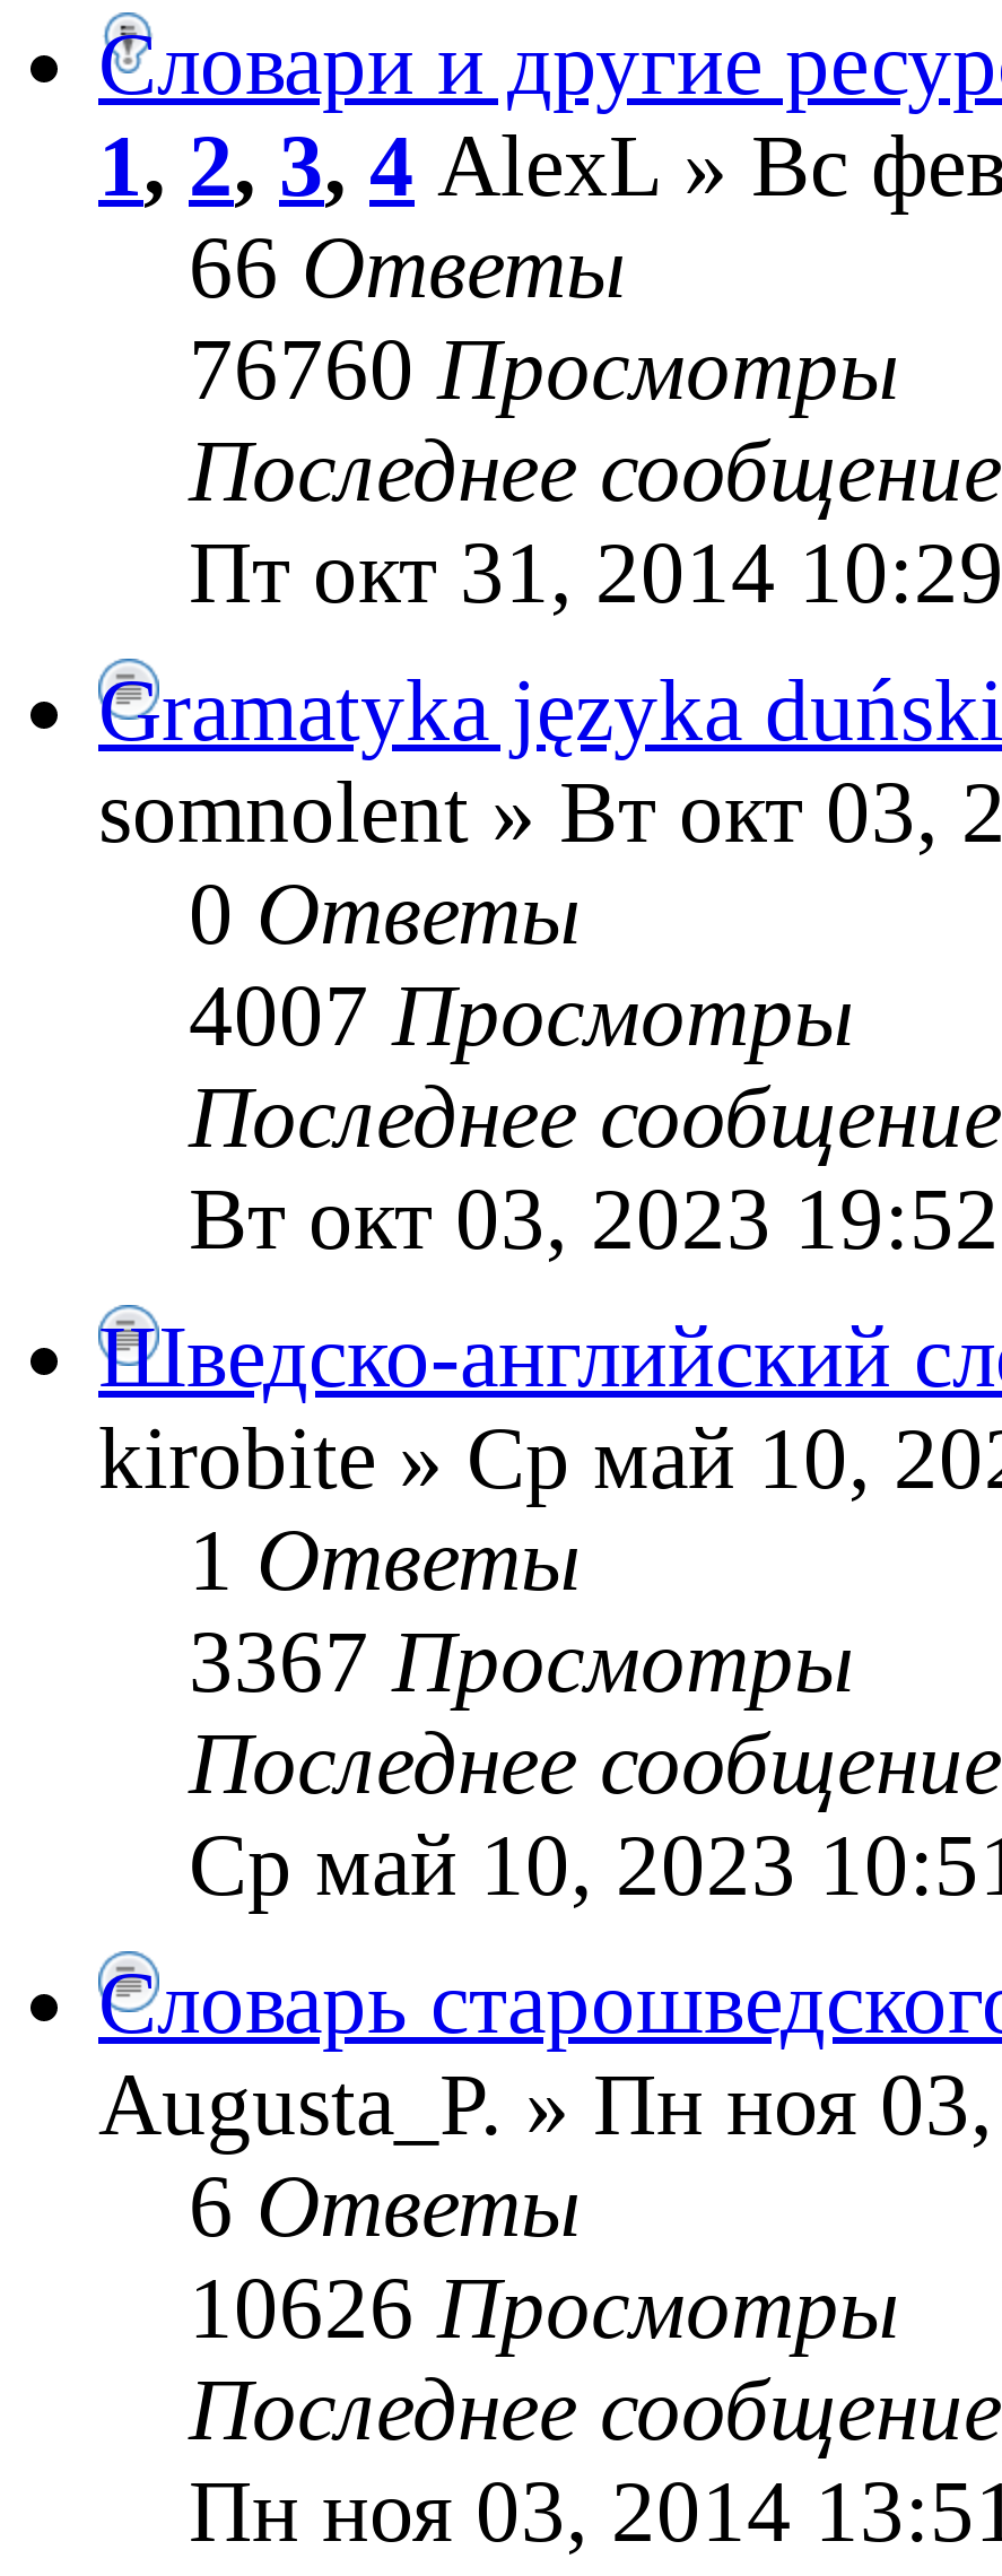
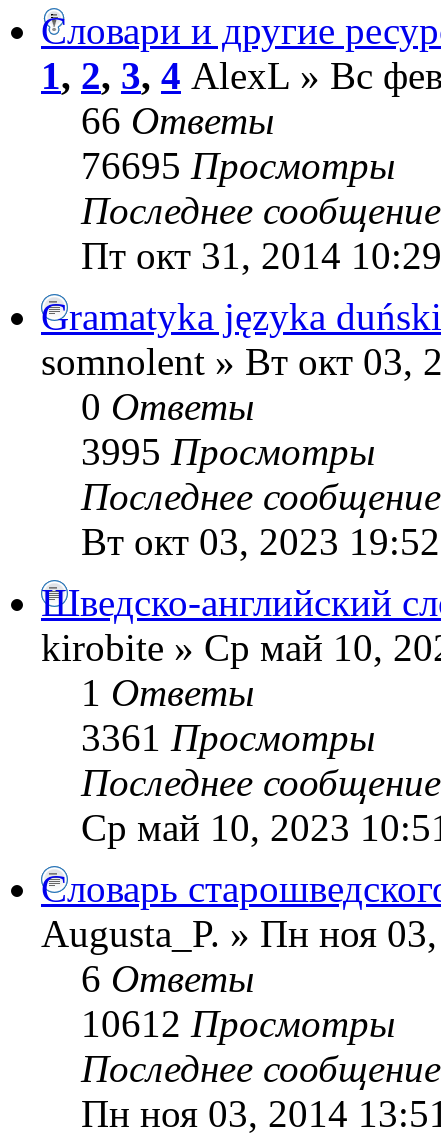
- 76760 Просмотры
+ 76695 Просмотры

- 4007 Просмотры
+ 3995 Просмотры

- 3367 Просмотры
+ 3361 Просмотры

- 10626 Просмотры
+ 10612 Просмотры
